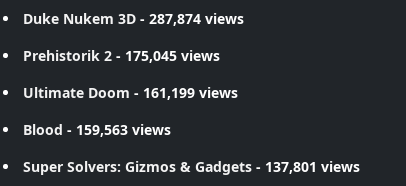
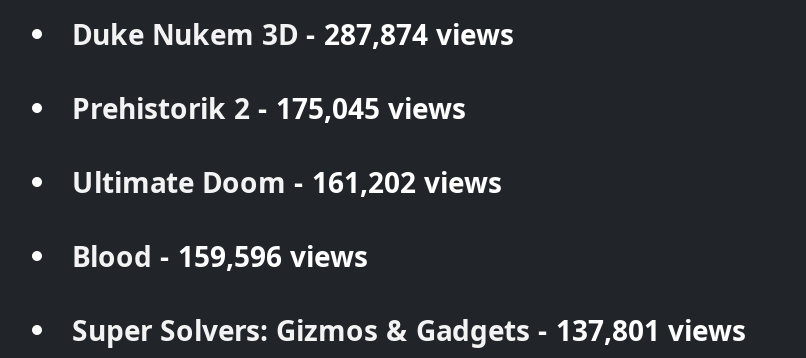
- Ultimate Doom - 161,199 views
+ Ultimate Doom - 161,202 views

- Blood - 159,563 views
+ Blood - 159,596 views
